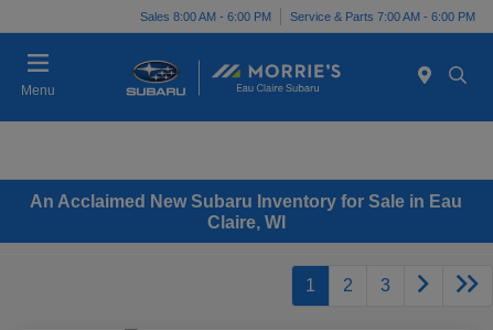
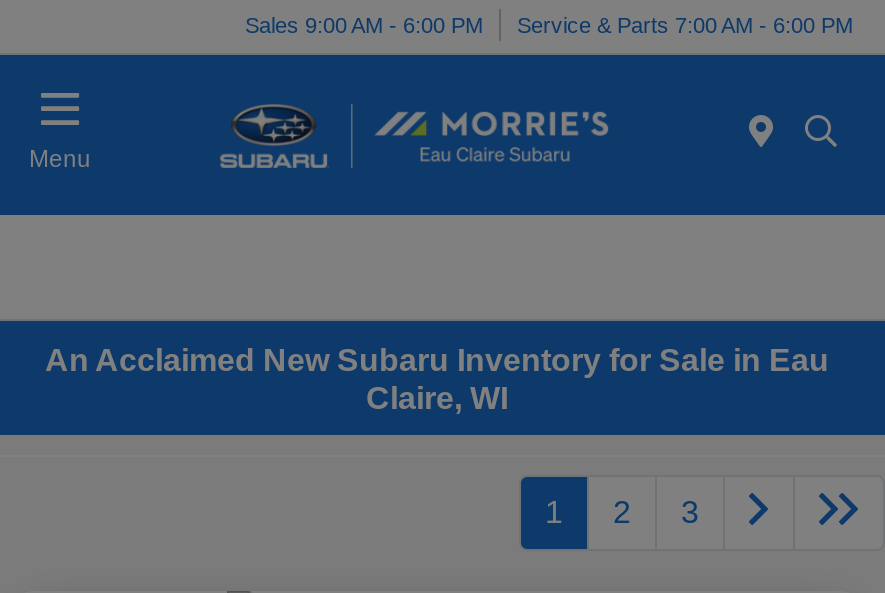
- Sales 8:00 AM - 6:00 PM Service & Parts 7:00 AM - 6:00 PM
+ Sales 9:00 AM - 6:00 PM Service & Parts 7:00 AM - 6:00 PM
